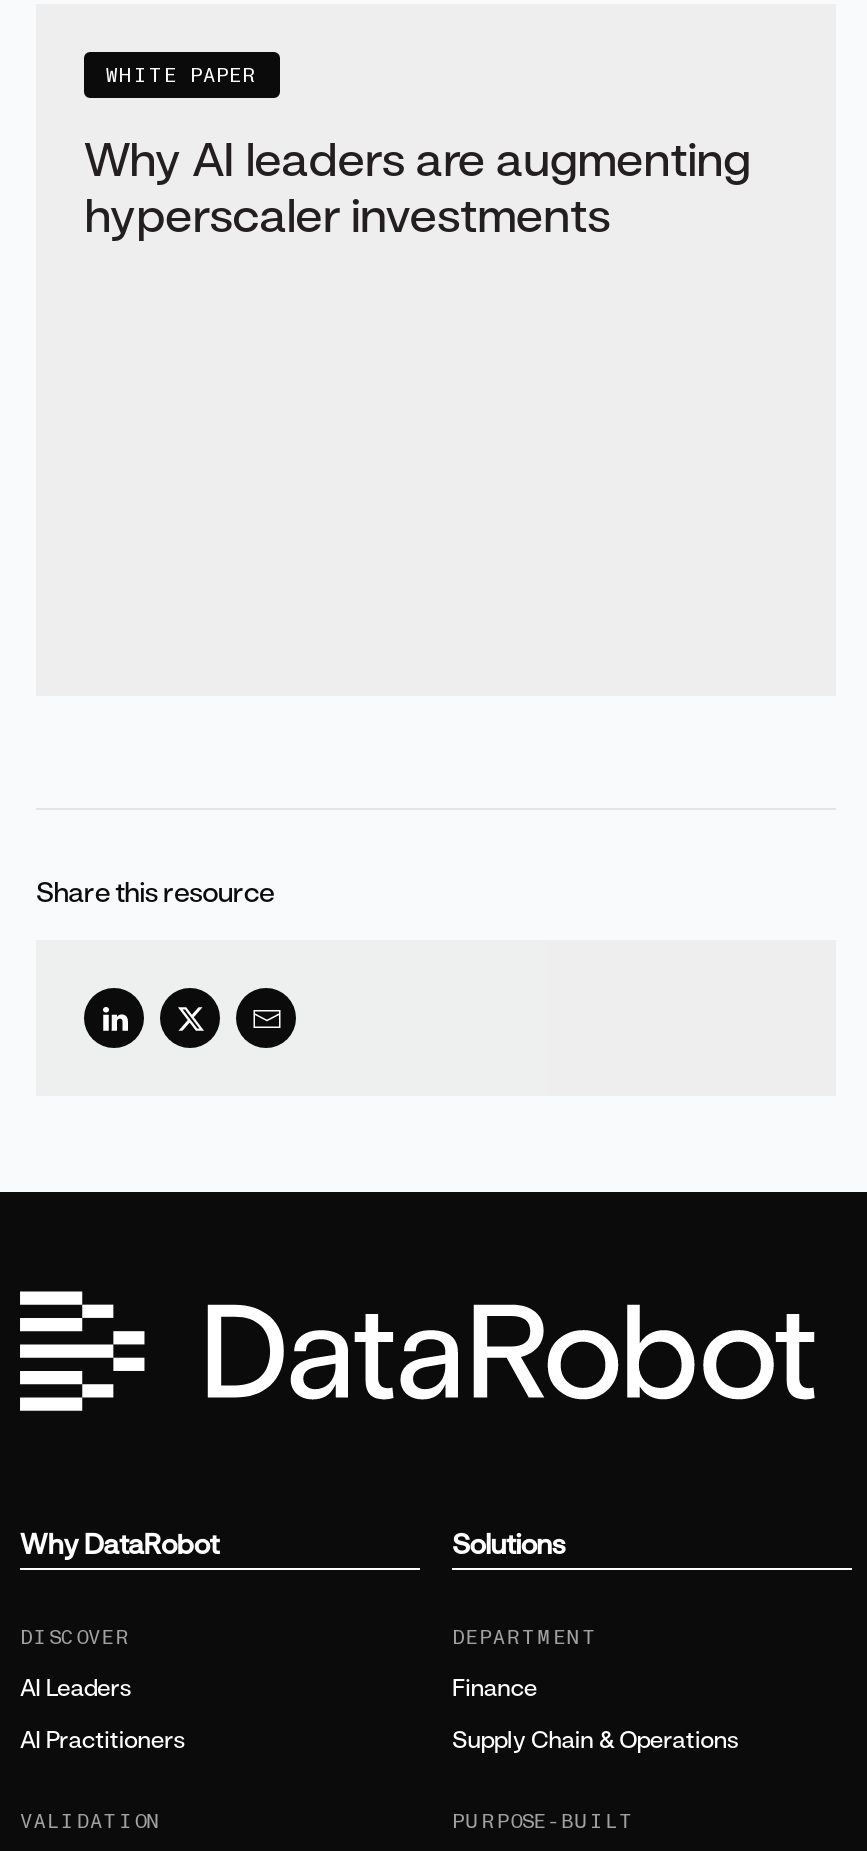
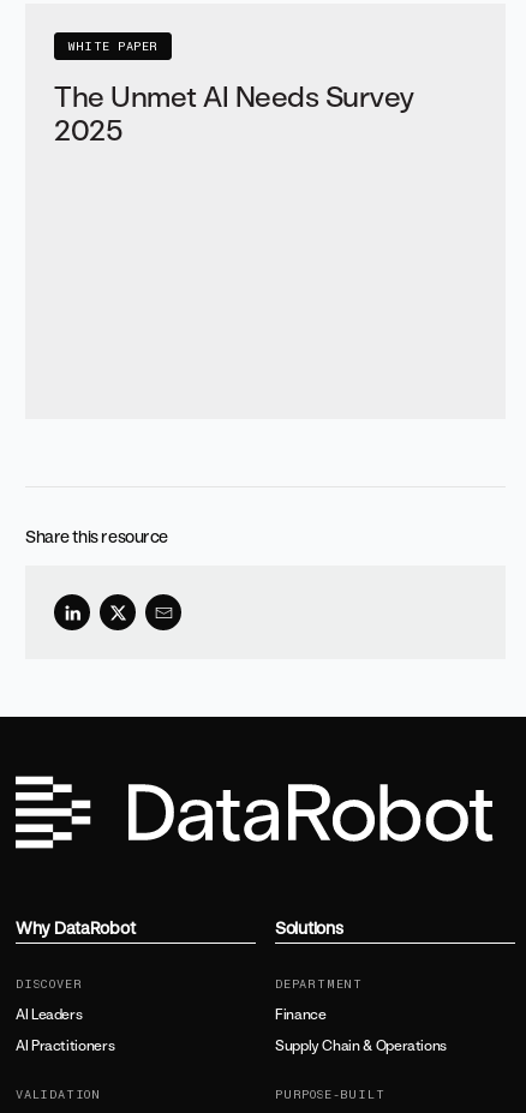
- Why AI leaders are augmenting
- hyperscaler investments
+ The Unmet AI Needs Survey
+ 2025
